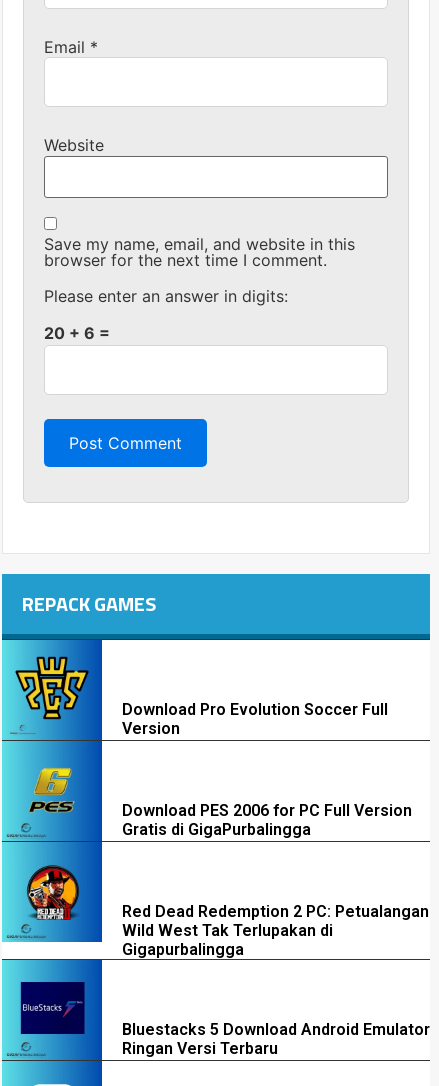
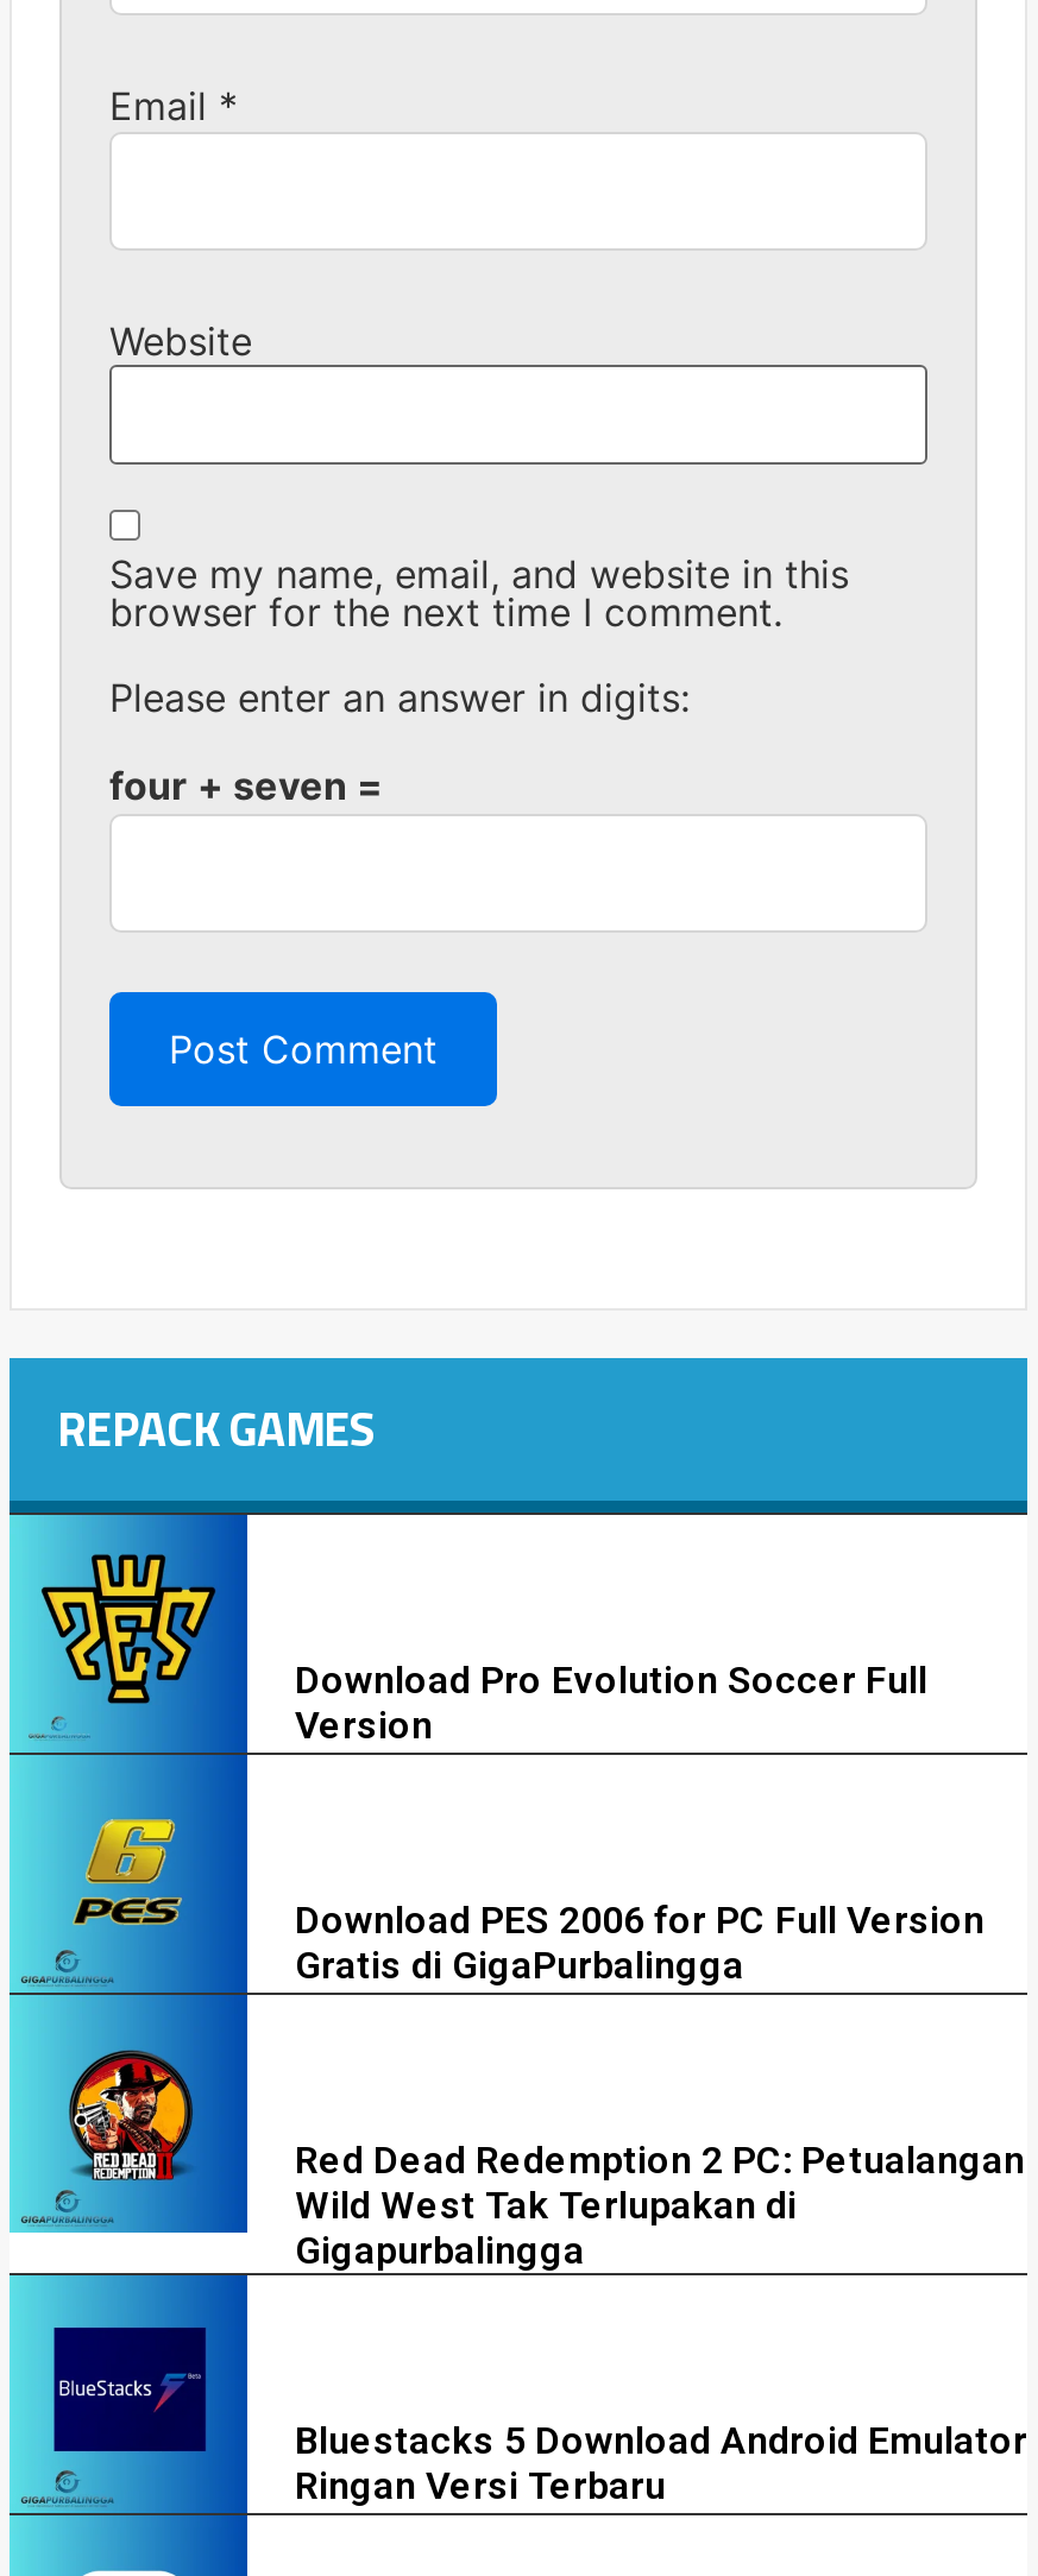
- 20 + 6 =
+ four + seven =
